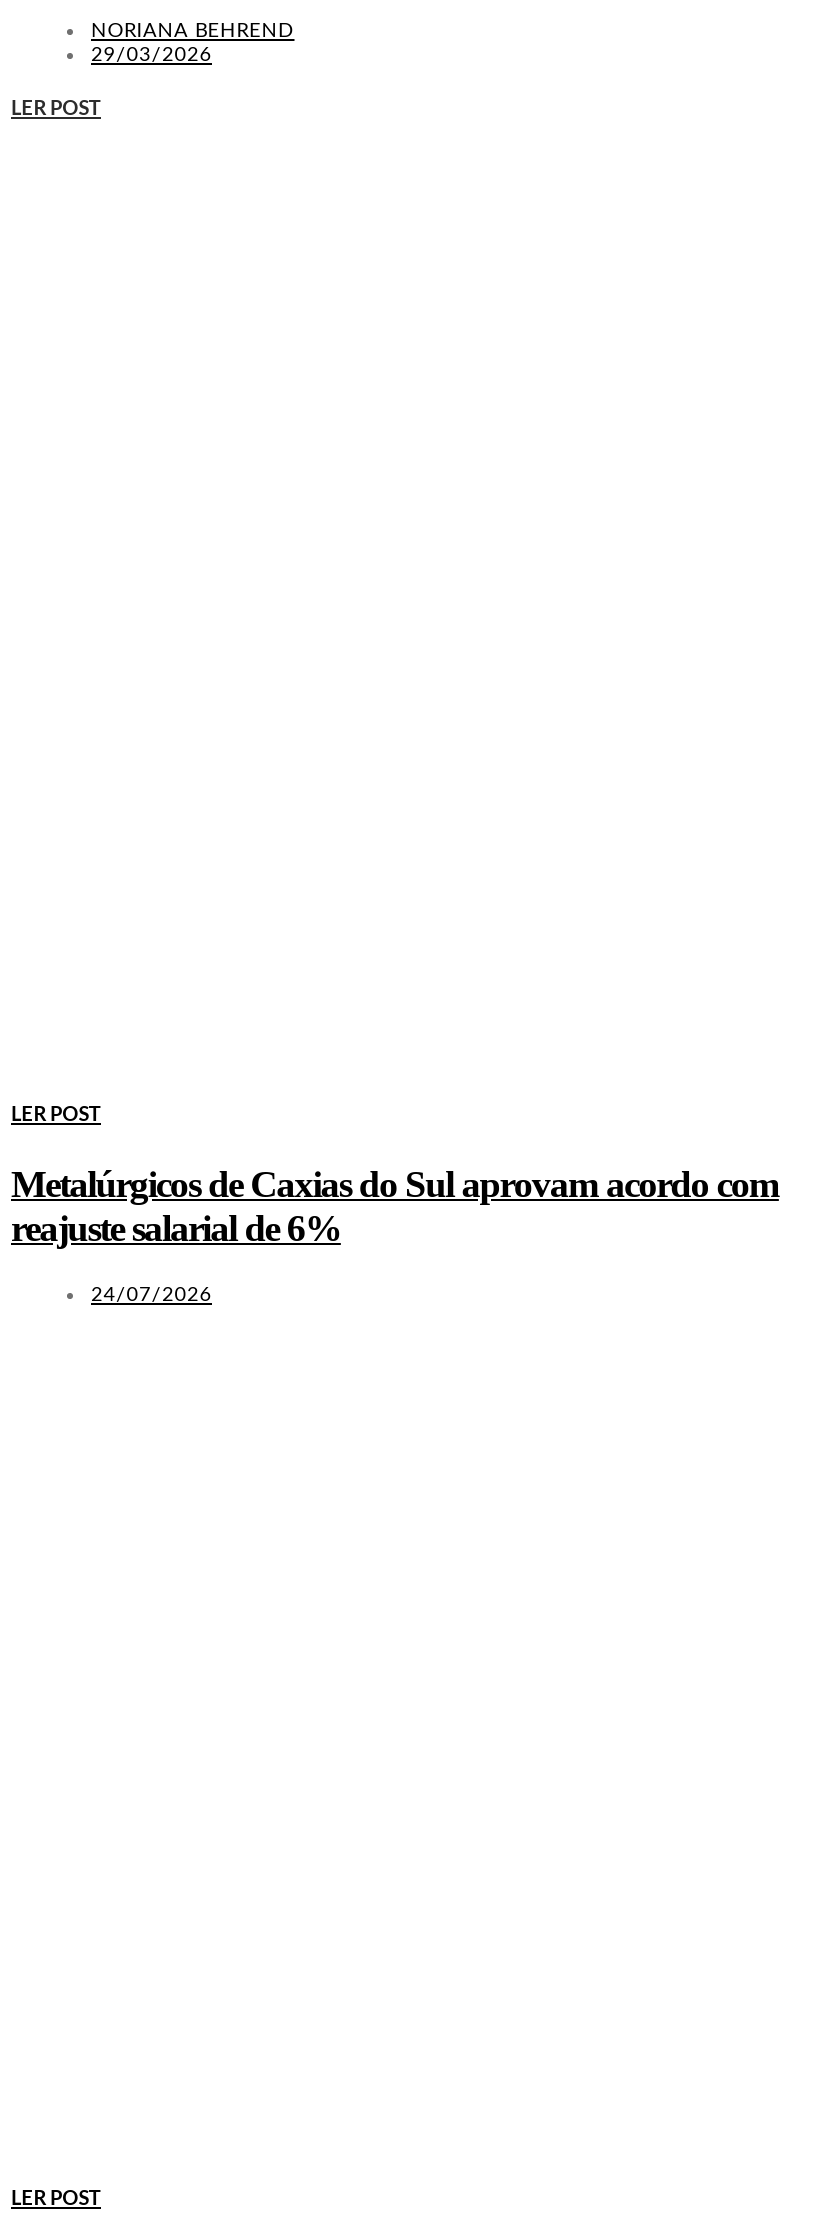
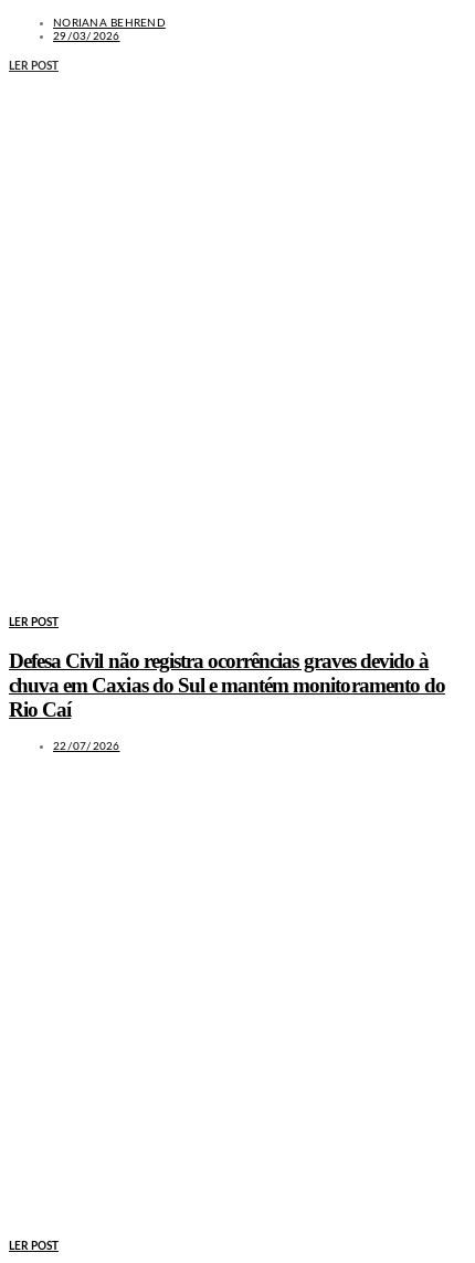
- Metalúrgicos de Caxias do Sul aprovam acordo com
- reajuste salarial de 6%
+ Defesa Civil não registra ocorrências graves devido à
+ chuva em Caxias do Sul e mantém monitoramento do
+ Rio Caí

- 24/07/2026
+ 22/07/2026
